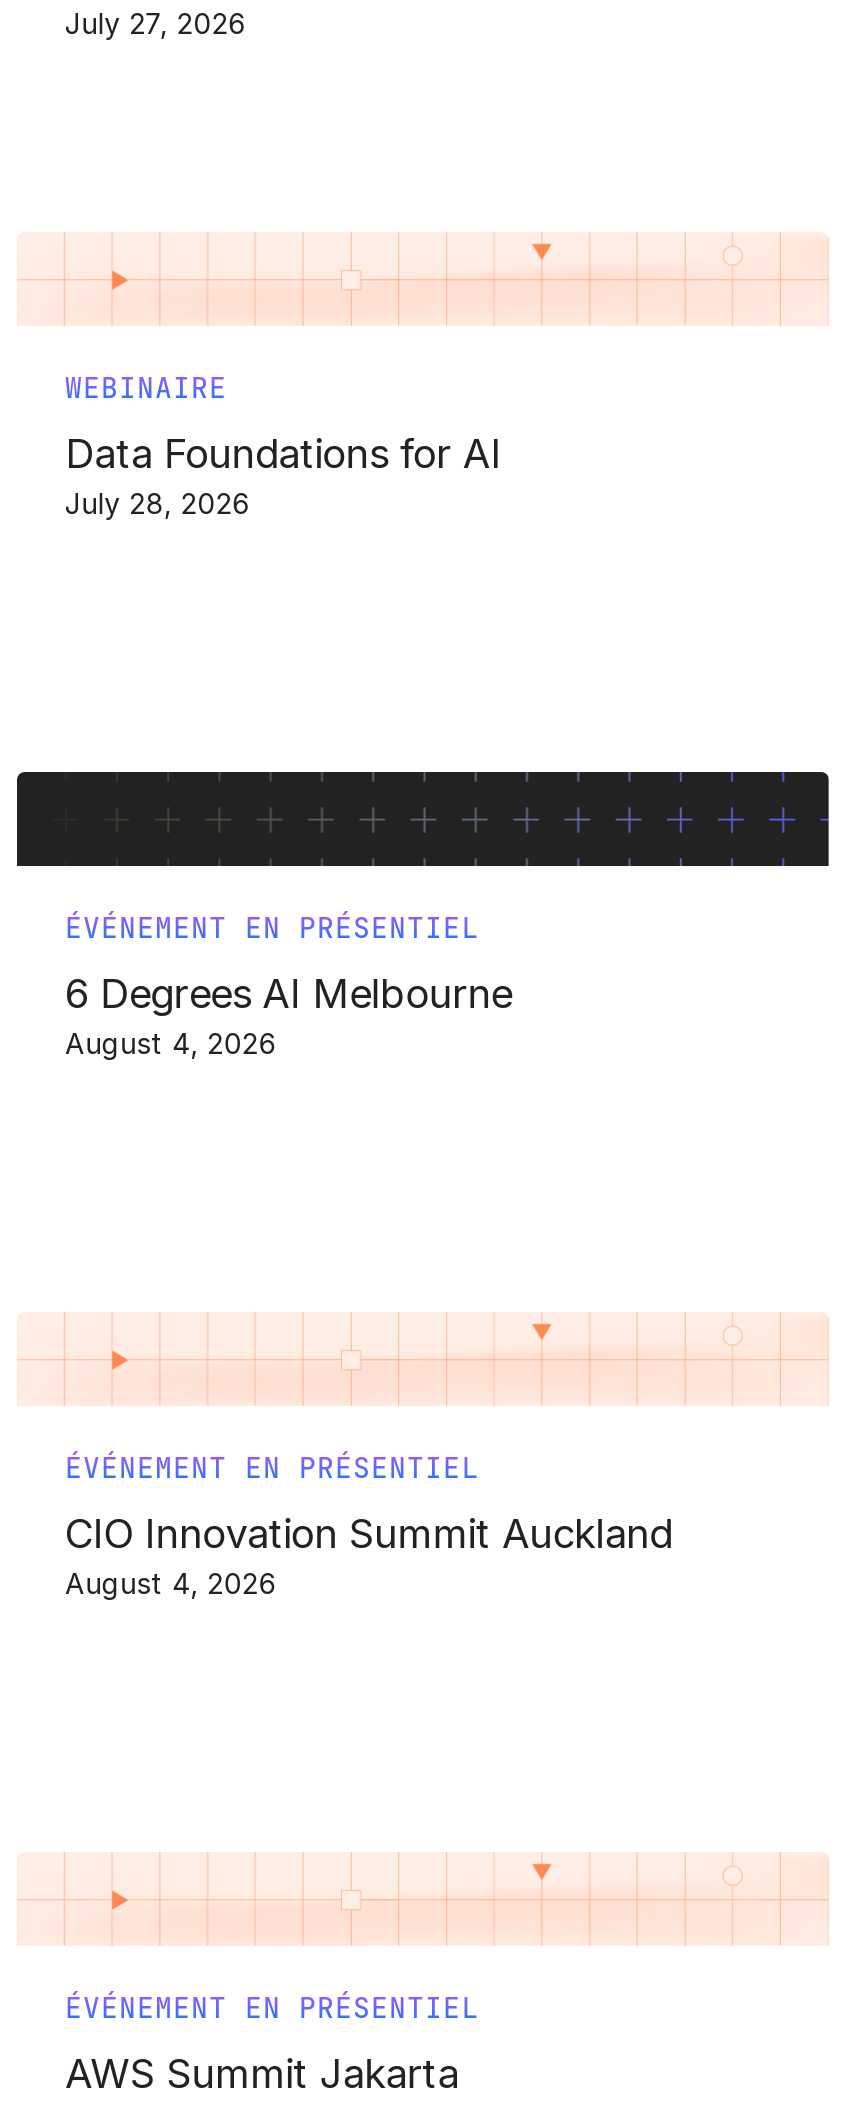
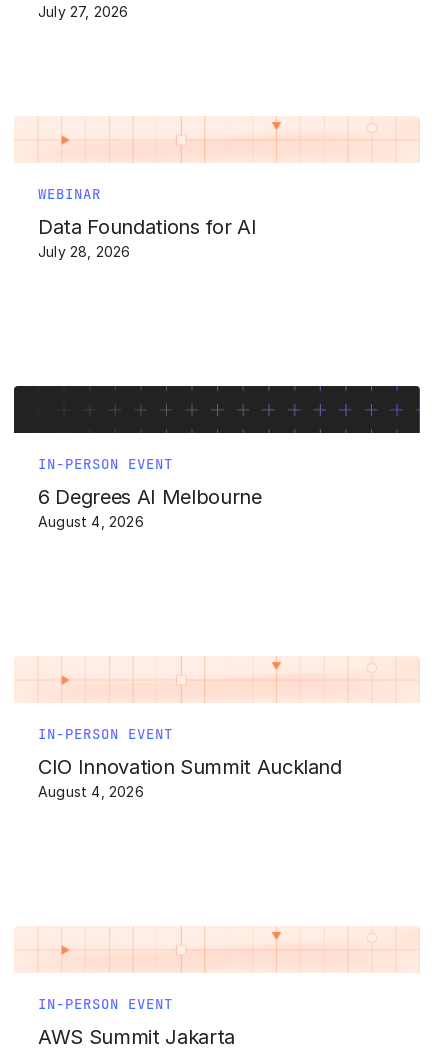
- WEBINAIRE
+ WEBINAR

- ÉVÉNEMENT EN PRÉSENTIEL
+ IN-PERSON EVENT

- ÉVÉNEMENT EN PRÉSENTIEL
+ IN-PERSON EVENT

- ÉVÉNEMENT EN PRÉSENTIEL
+ IN-PERSON EVENT
